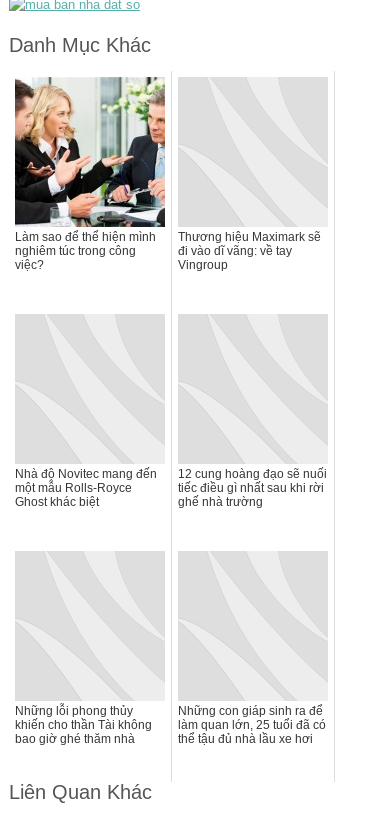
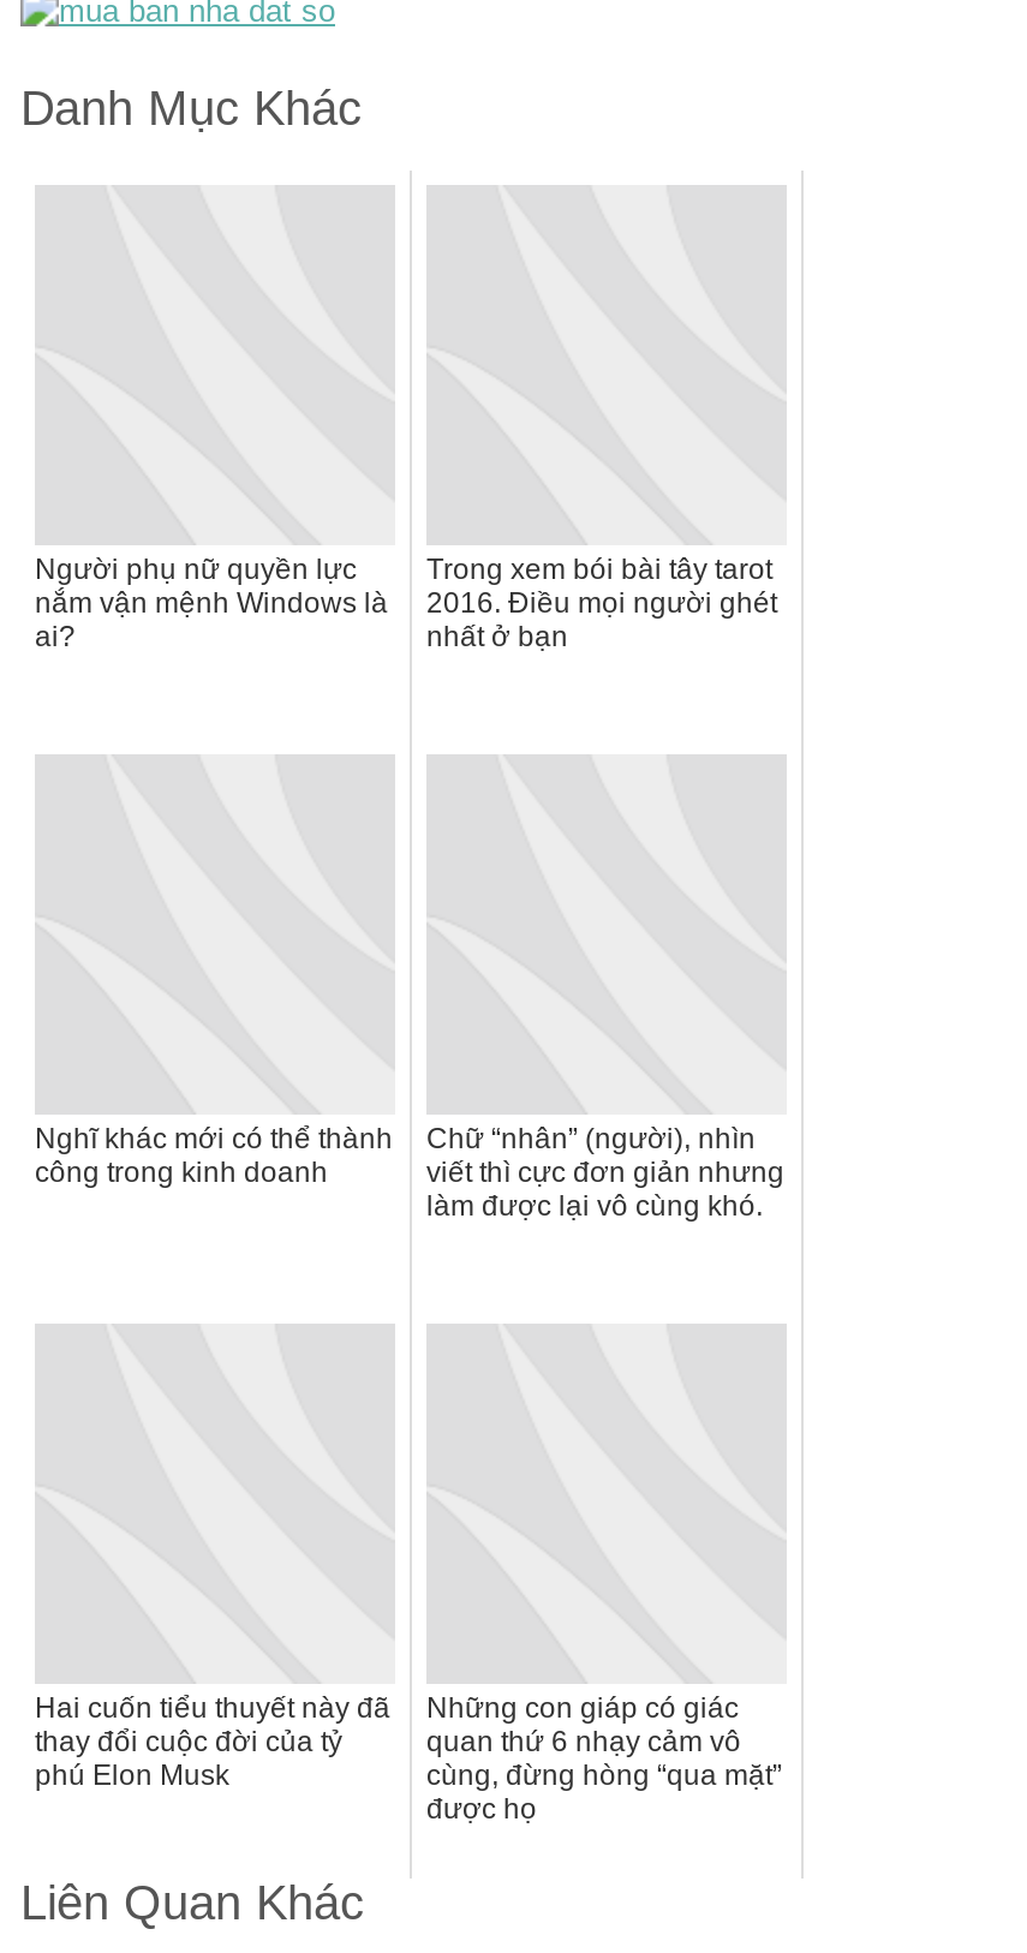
- [image]

- Làm sao để thể hiện mình
- nghiêm túc trong công
- việc?
+ Người phụ nữ quyền lực
+ nắm vận mệnh Windows là
+ ai?

- Thương hiệu Maximark sẽ
- đi vào dĩ vãng: về tay
- Vingroup
+ Trong xem bói bài tây tarot
+ 2016. Điều mọi người ghét
+ nhất ở bạn

- Nhà độ Novitec mang đến
- một mẫu Rolls-Royce
- Ghost khác biệt
+ Nghĩ khác mới có thể thành
+ công trong kinh doanh

- 12 cung hoàng đạo sẽ nuối
- tiếc điều gì nhất sau khi rời
- ghế nhà trường
+ Chữ “nhân” (người), nhìn
+ viết thì cực đơn giản nhưng
+ làm được lại vô cùng khó.

- Những lỗi phong thủy
- khiến cho thần Tài không
- bao giờ ghé thăm nhà
+ Hai cuốn tiểu thuyết này đã
+ thay đổi cuộc đời của tỷ
+ phú Elon Musk

- Những con giáp sinh ra để
- làm quan lớn, 25 tuổi đã có
- thể tậu đủ nhà lầu xe hơi
+ Những con giáp có giác
+ quan thứ 6 nhạy cảm vô
+ cùng, đừng hòng “qua mặt”
+ được họ
